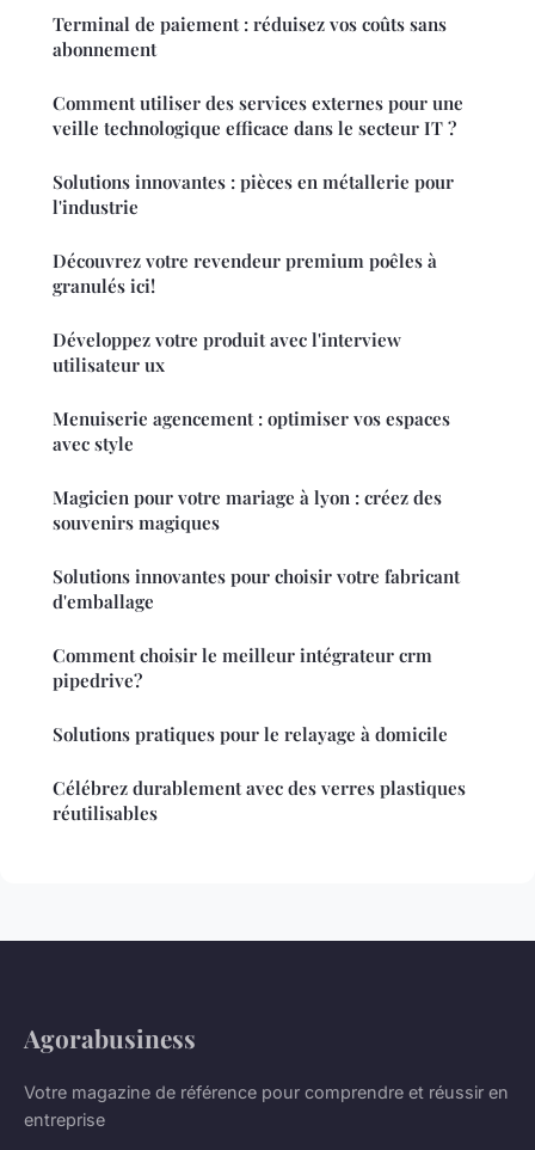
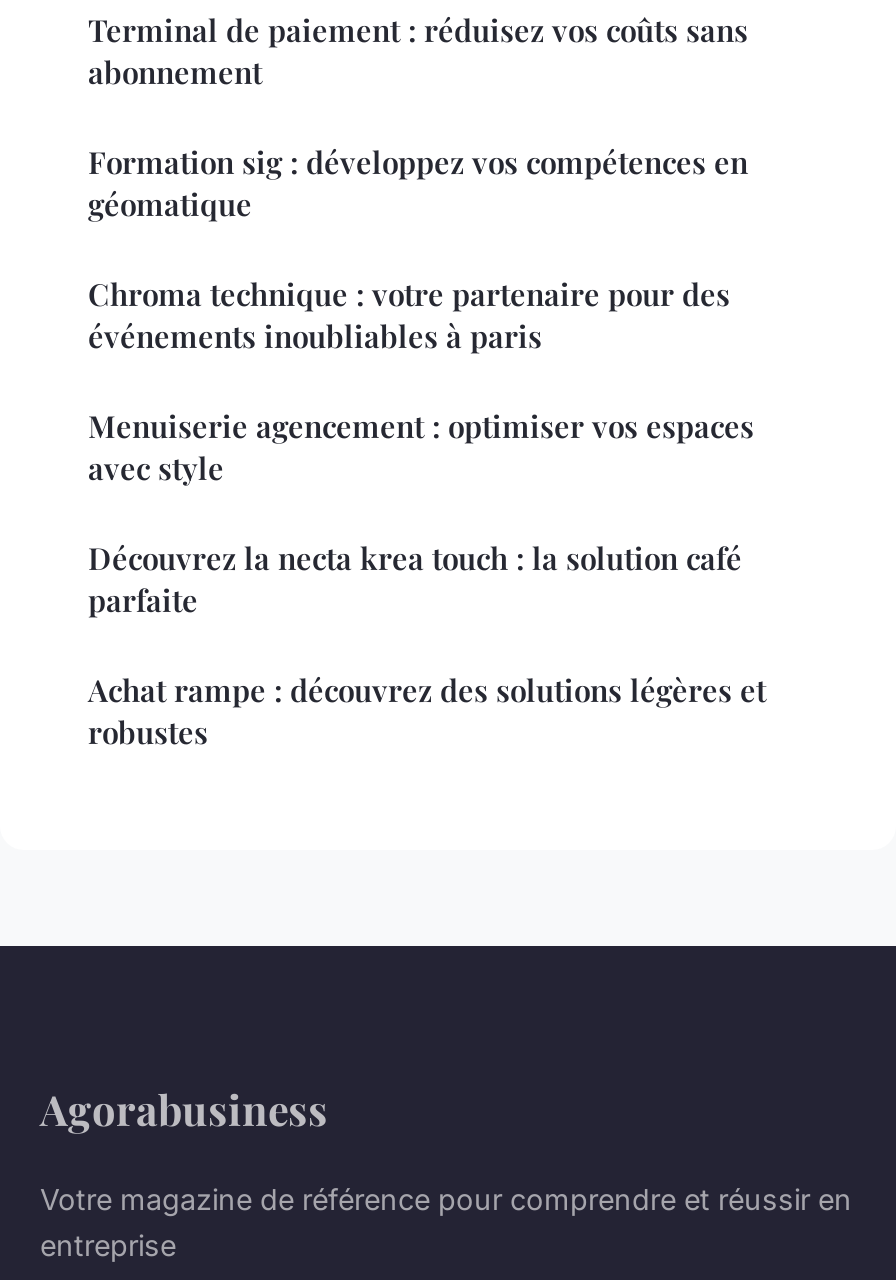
- Comment utiliser des services externes pour une
- veille technologique efficace dans le secteur IT ?
- Solutions innovantes : pièces en métallerie pour
- l'industrie
- Découvrez votre revendeur premium poêles à
- granulés ici!
- Développez votre produit avec l'interview
- utilisateur ux
+ Formation sig : développez vos compétences en
+ géomatique
+ Chroma technique : votre partenaire pour des
+ événements inoubliables à paris

- Magicien pour votre mariage à lyon : créez des
- souvenirs magiques
- Solutions innovantes pour choisir votre fabricant
- d'emballage
- Comment choisir le meilleur intégrateur crm
- pipedrive?
- Solutions pratiques pour le relayage à domicile
- Célébrez durablement avec des verres plastiques
- réutilisables
+ Découvrez la necta krea touch : la solution café
+ parfaite
+ Achat rampe : découvrez des solutions légères et
+ robustes
